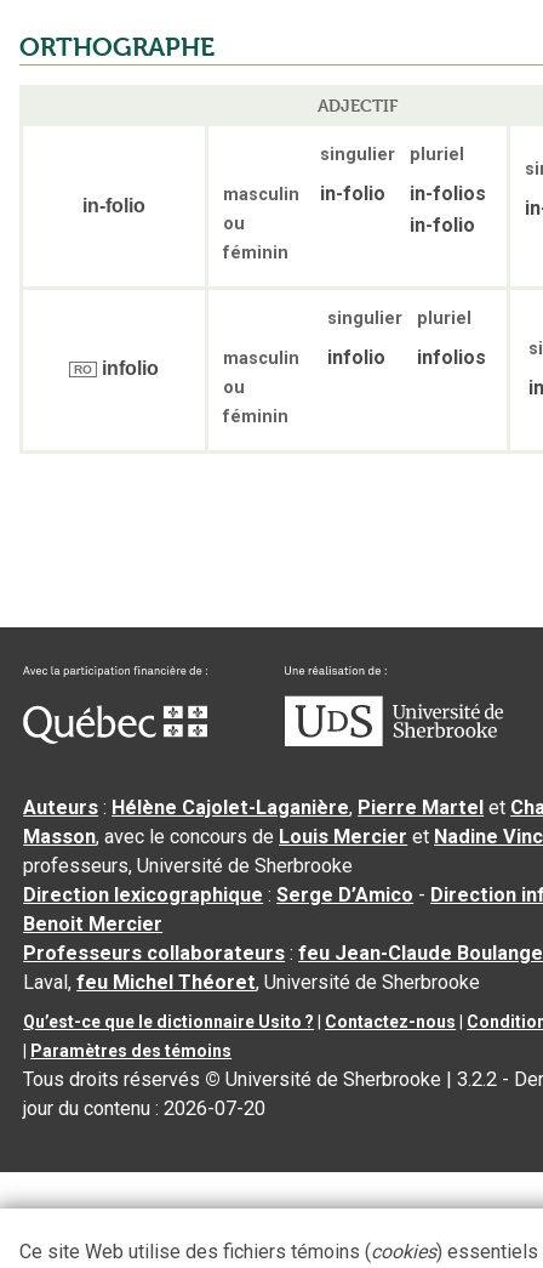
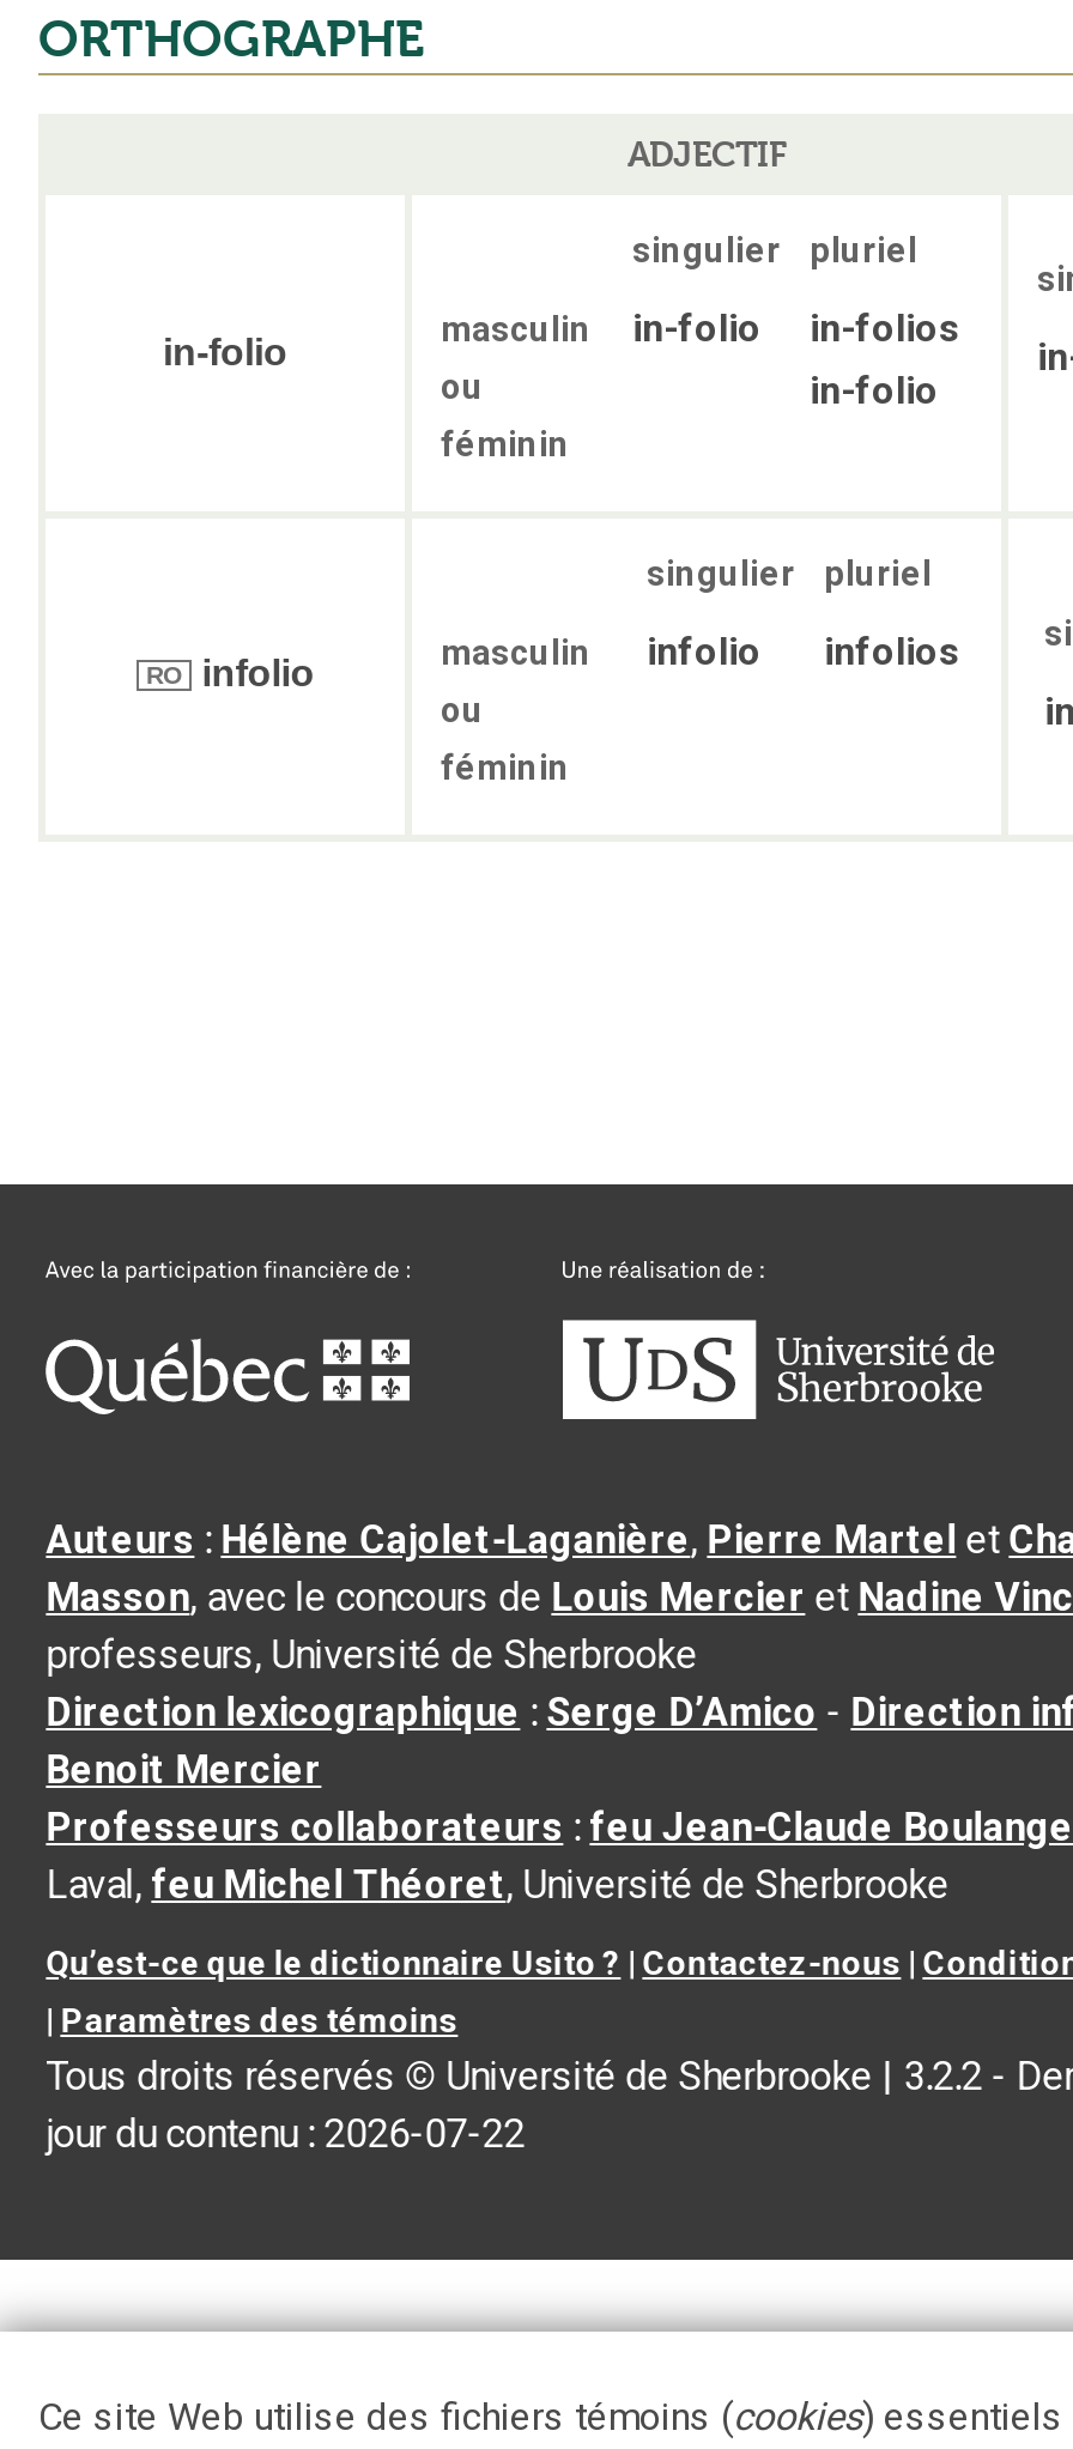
- jour du contenu : 2026-07-20
+ jour du contenu : 2026-07-22
